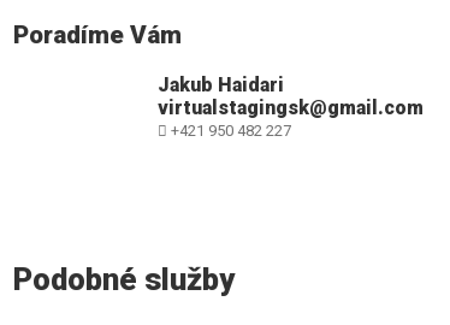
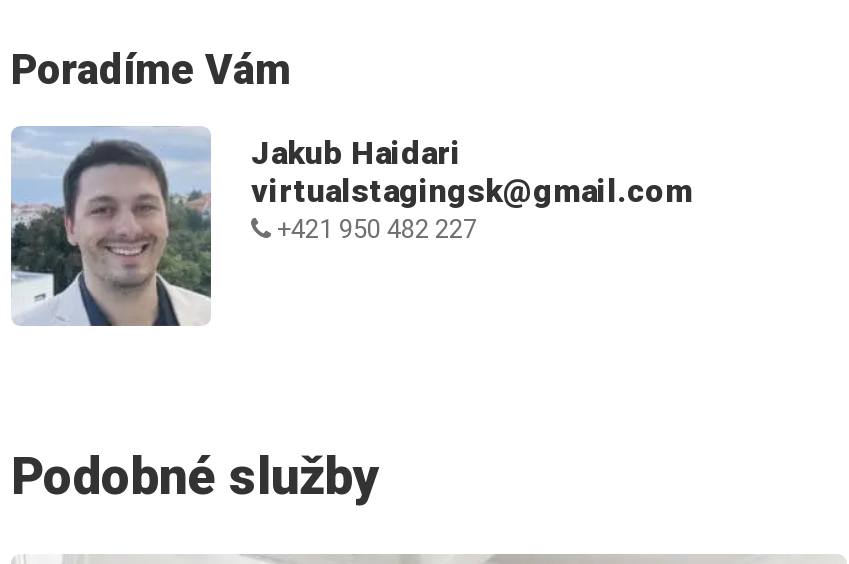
+ [image]
